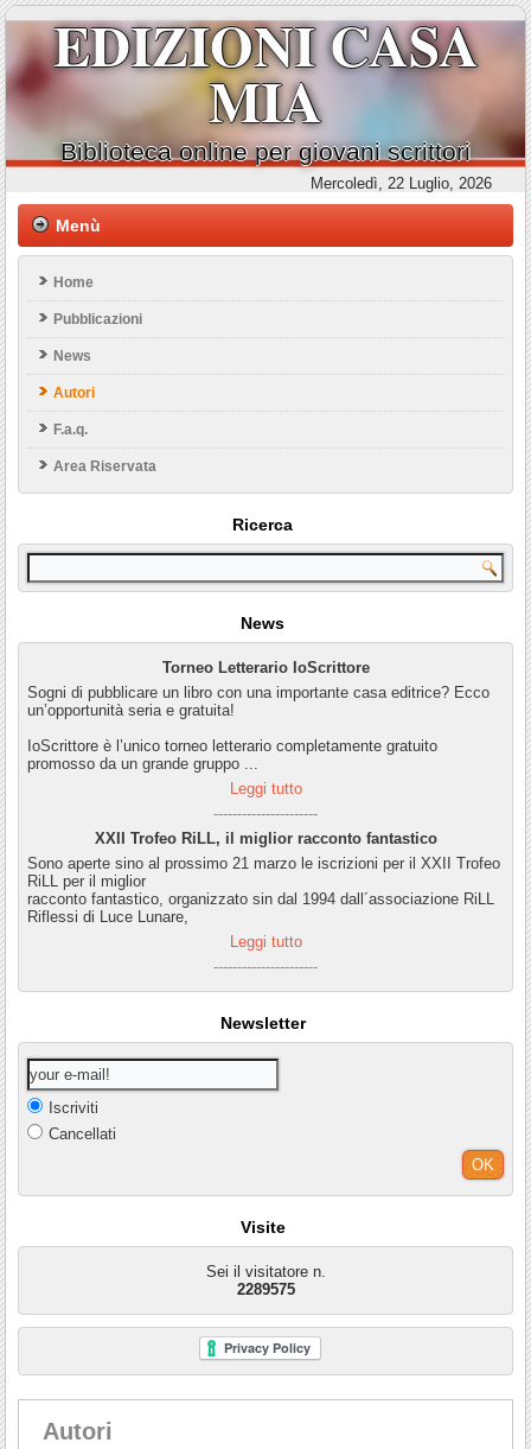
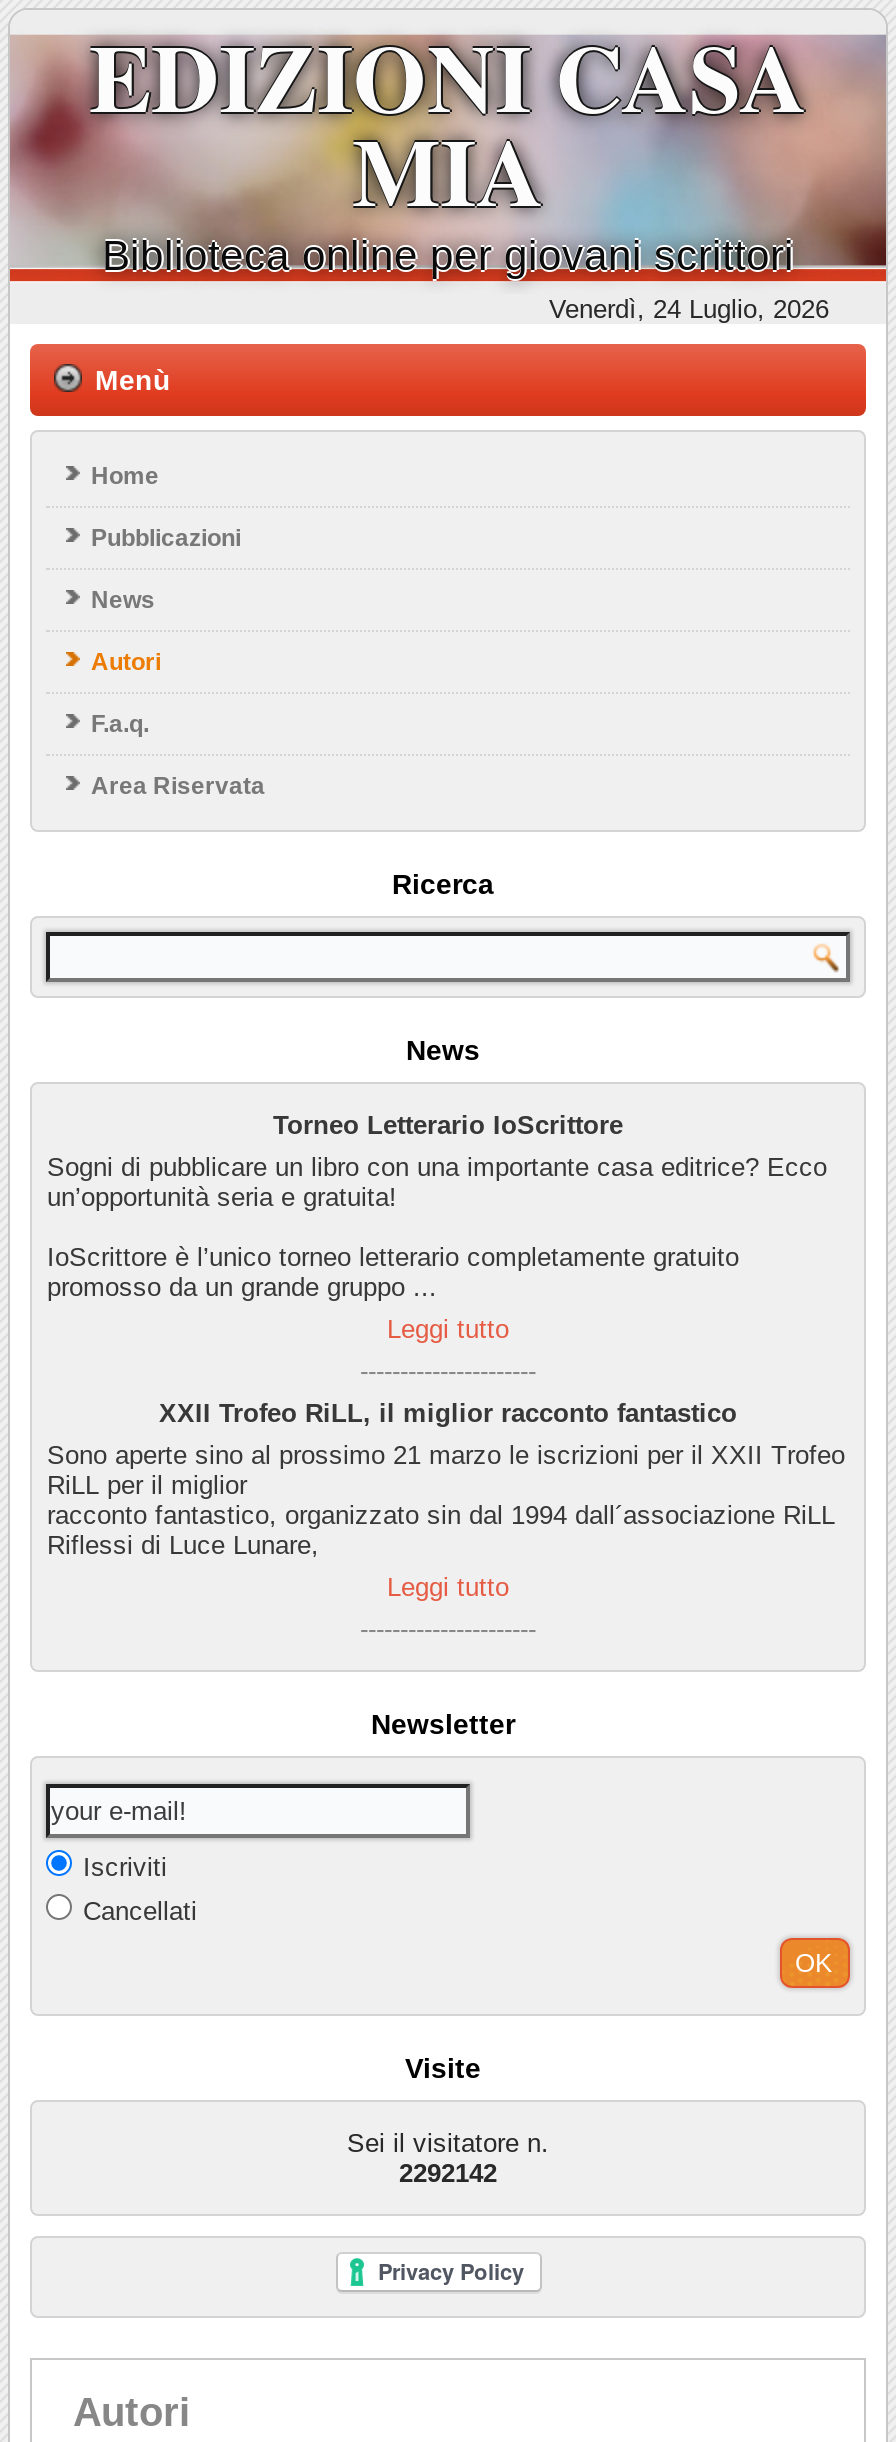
- Mercoledì, 22 Luglio, 2026
+ Venerdì, 24 Luglio, 2026

- 2289575
+ 2292142
